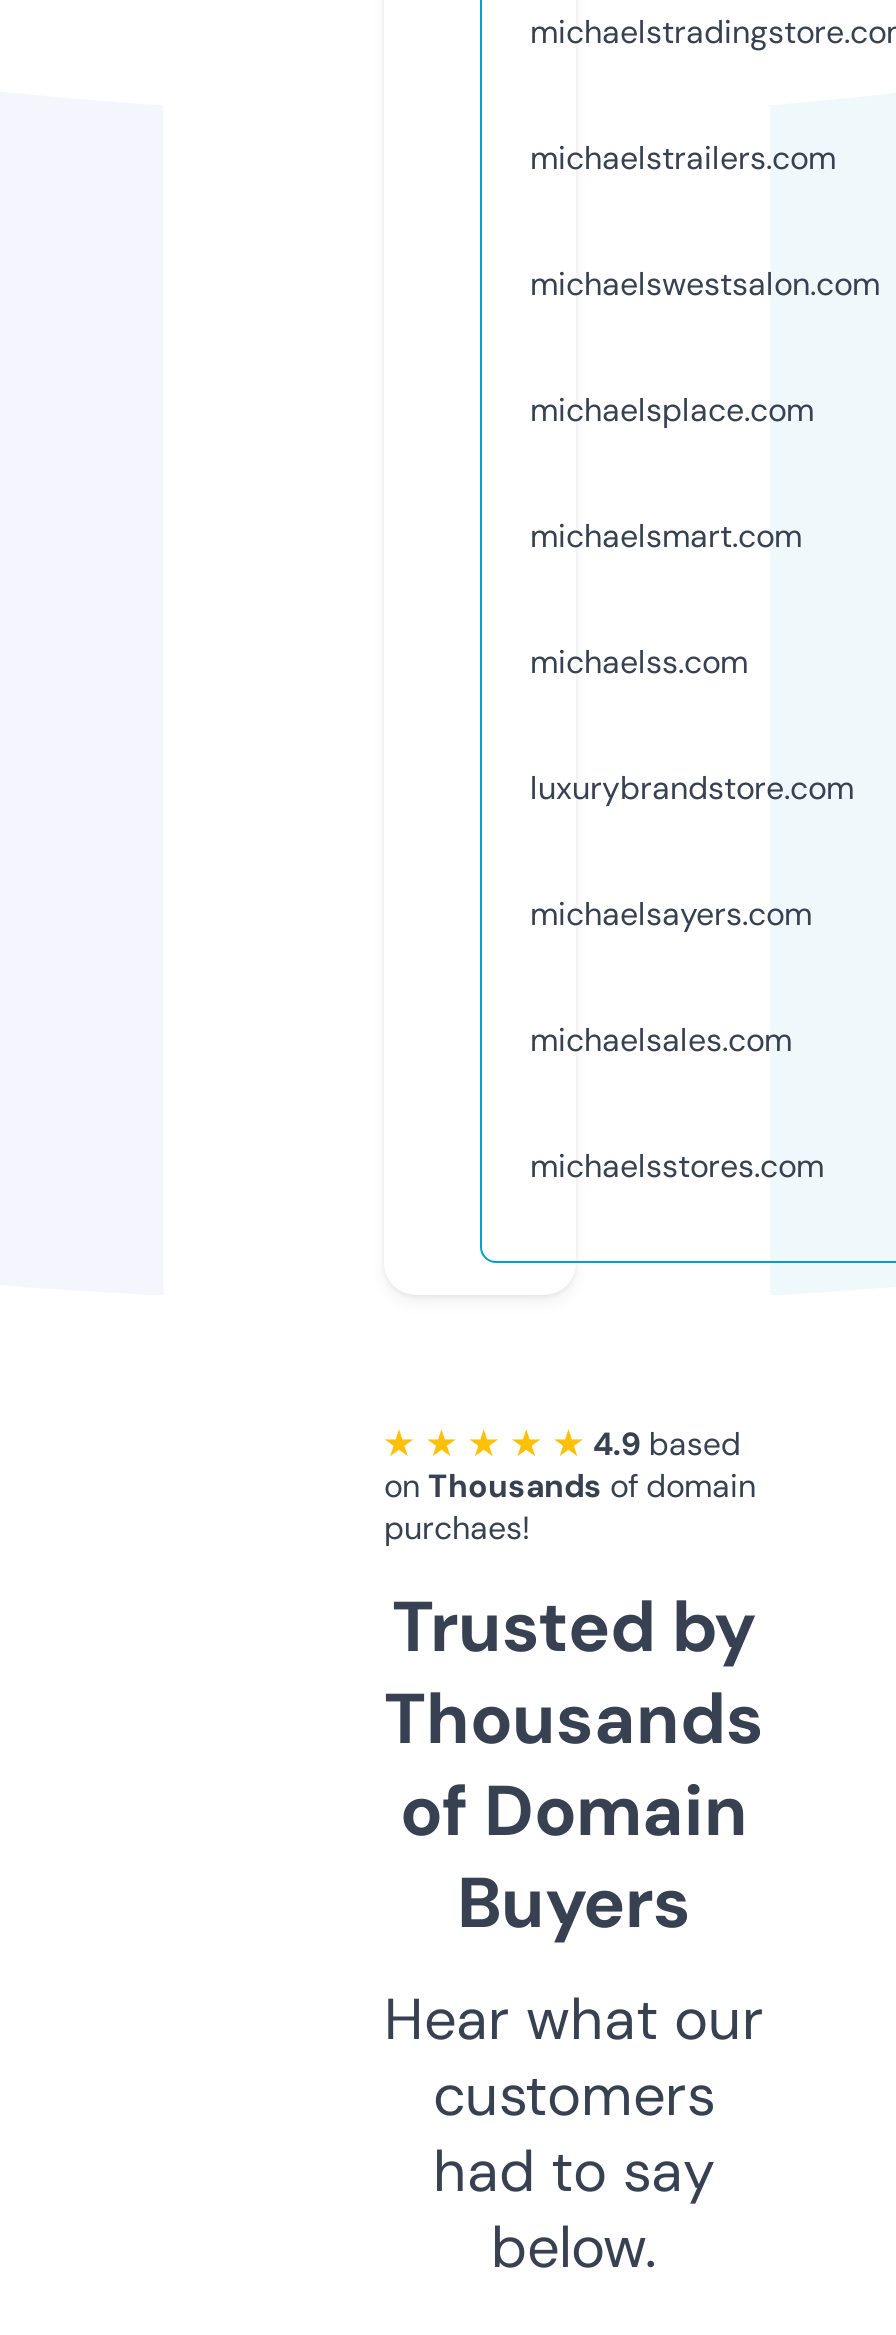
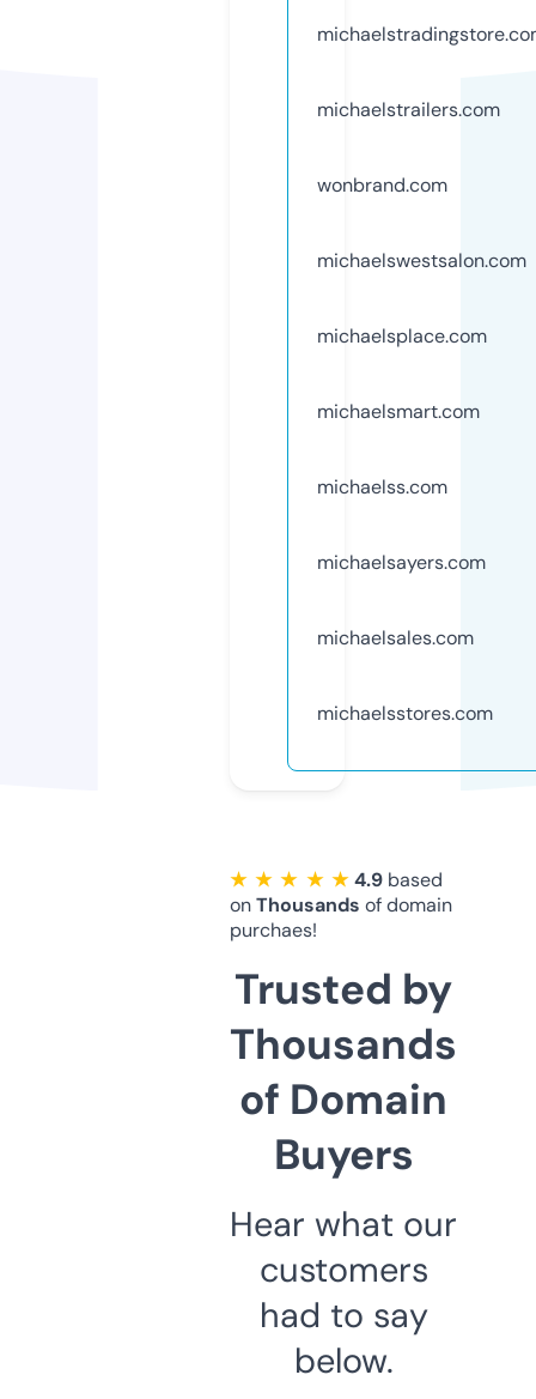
+ wonbrand.com

moved down: michaelswestsalon.com | michaelsplace.com | michaelsmart.com | michaelss.com

- luxurybrandstore.com
